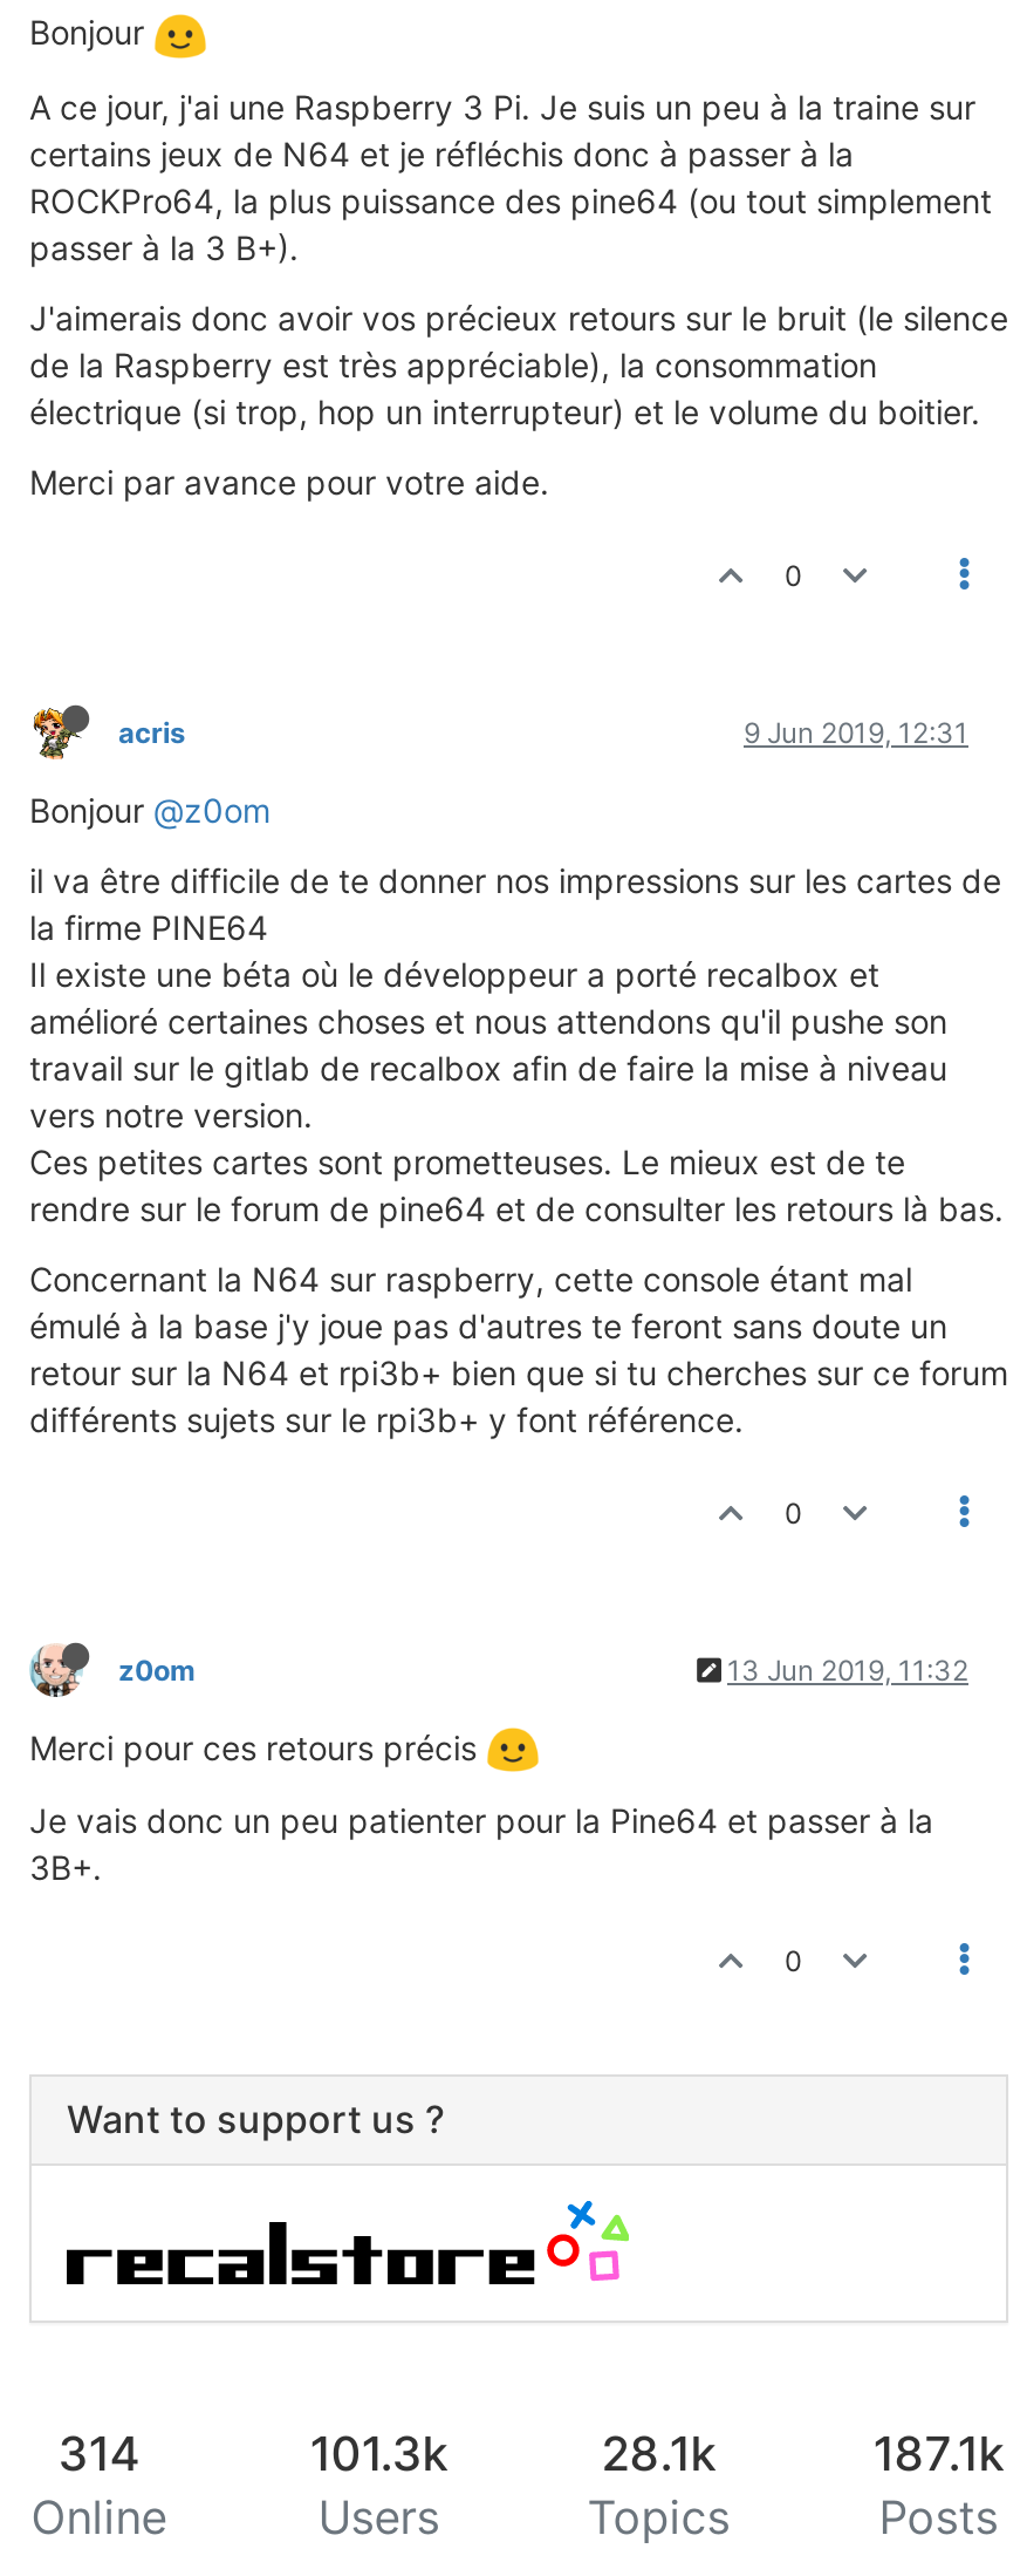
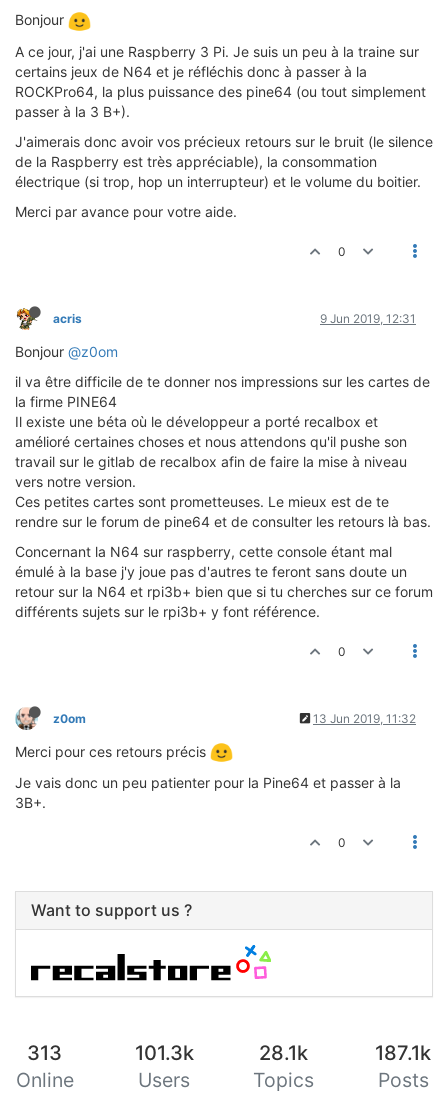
- 314
+ 313
